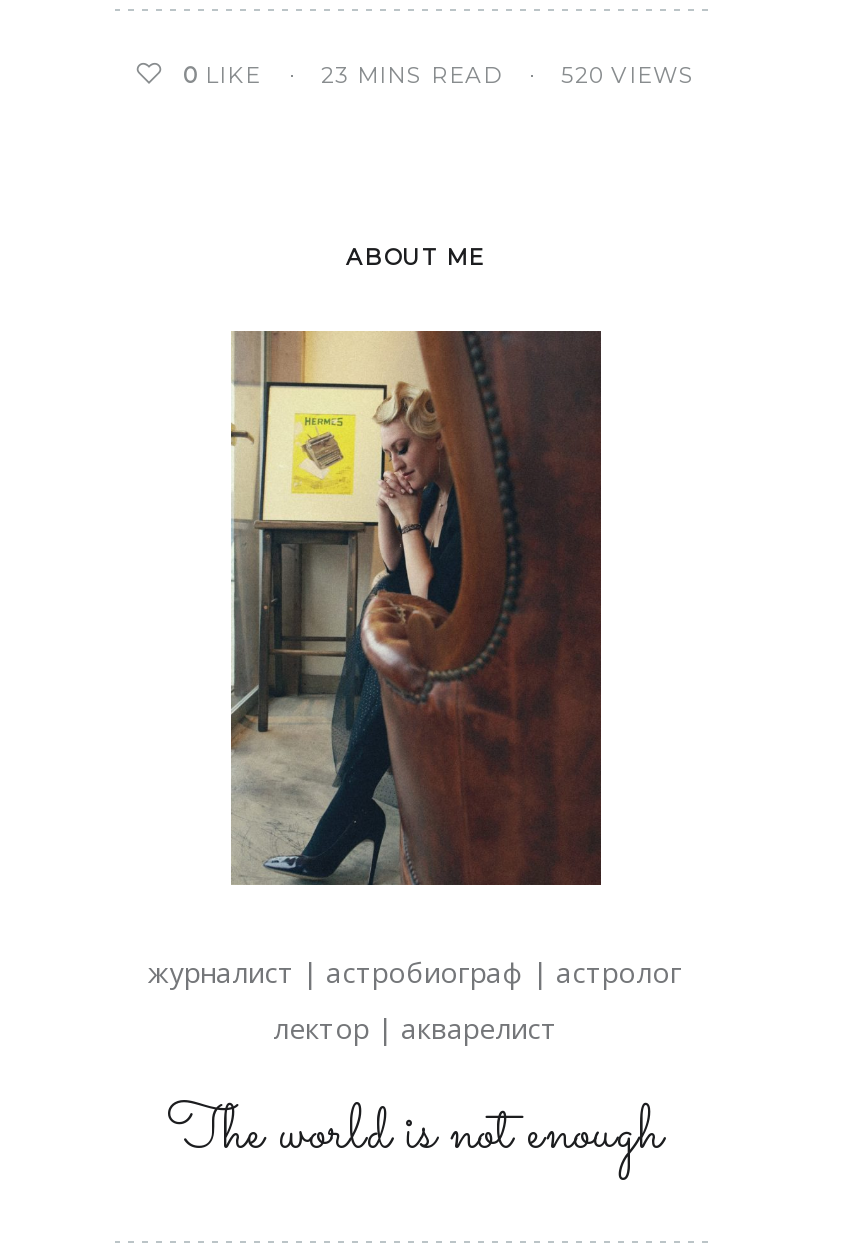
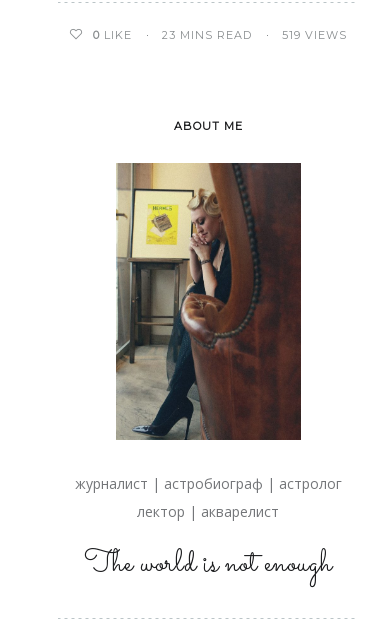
- 520 VIEWS
+ 519 VIEWS
